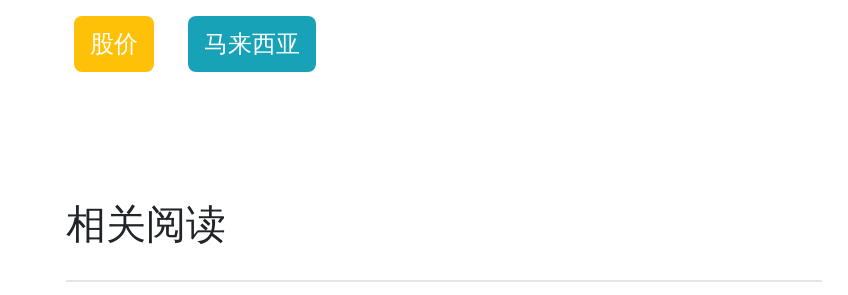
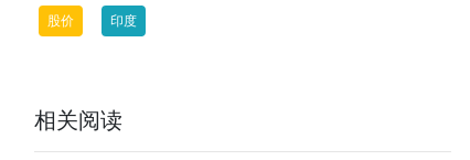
- 马来西亚
+ 印度
